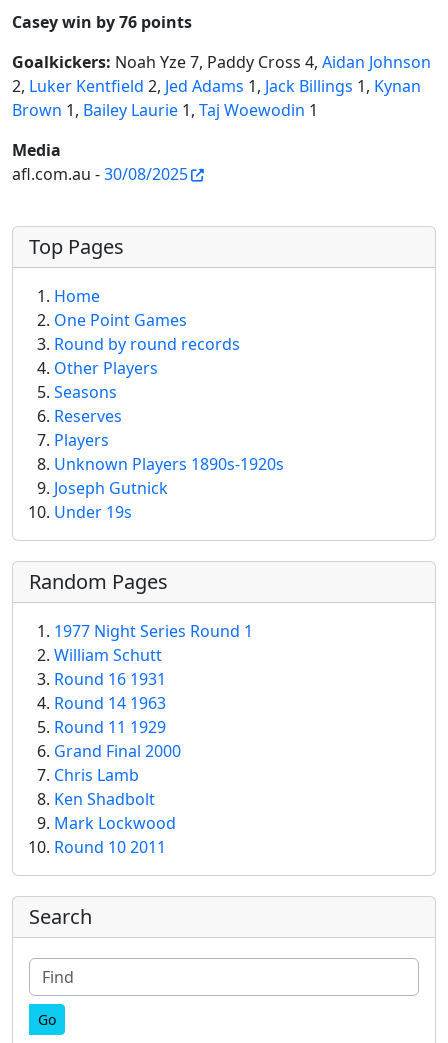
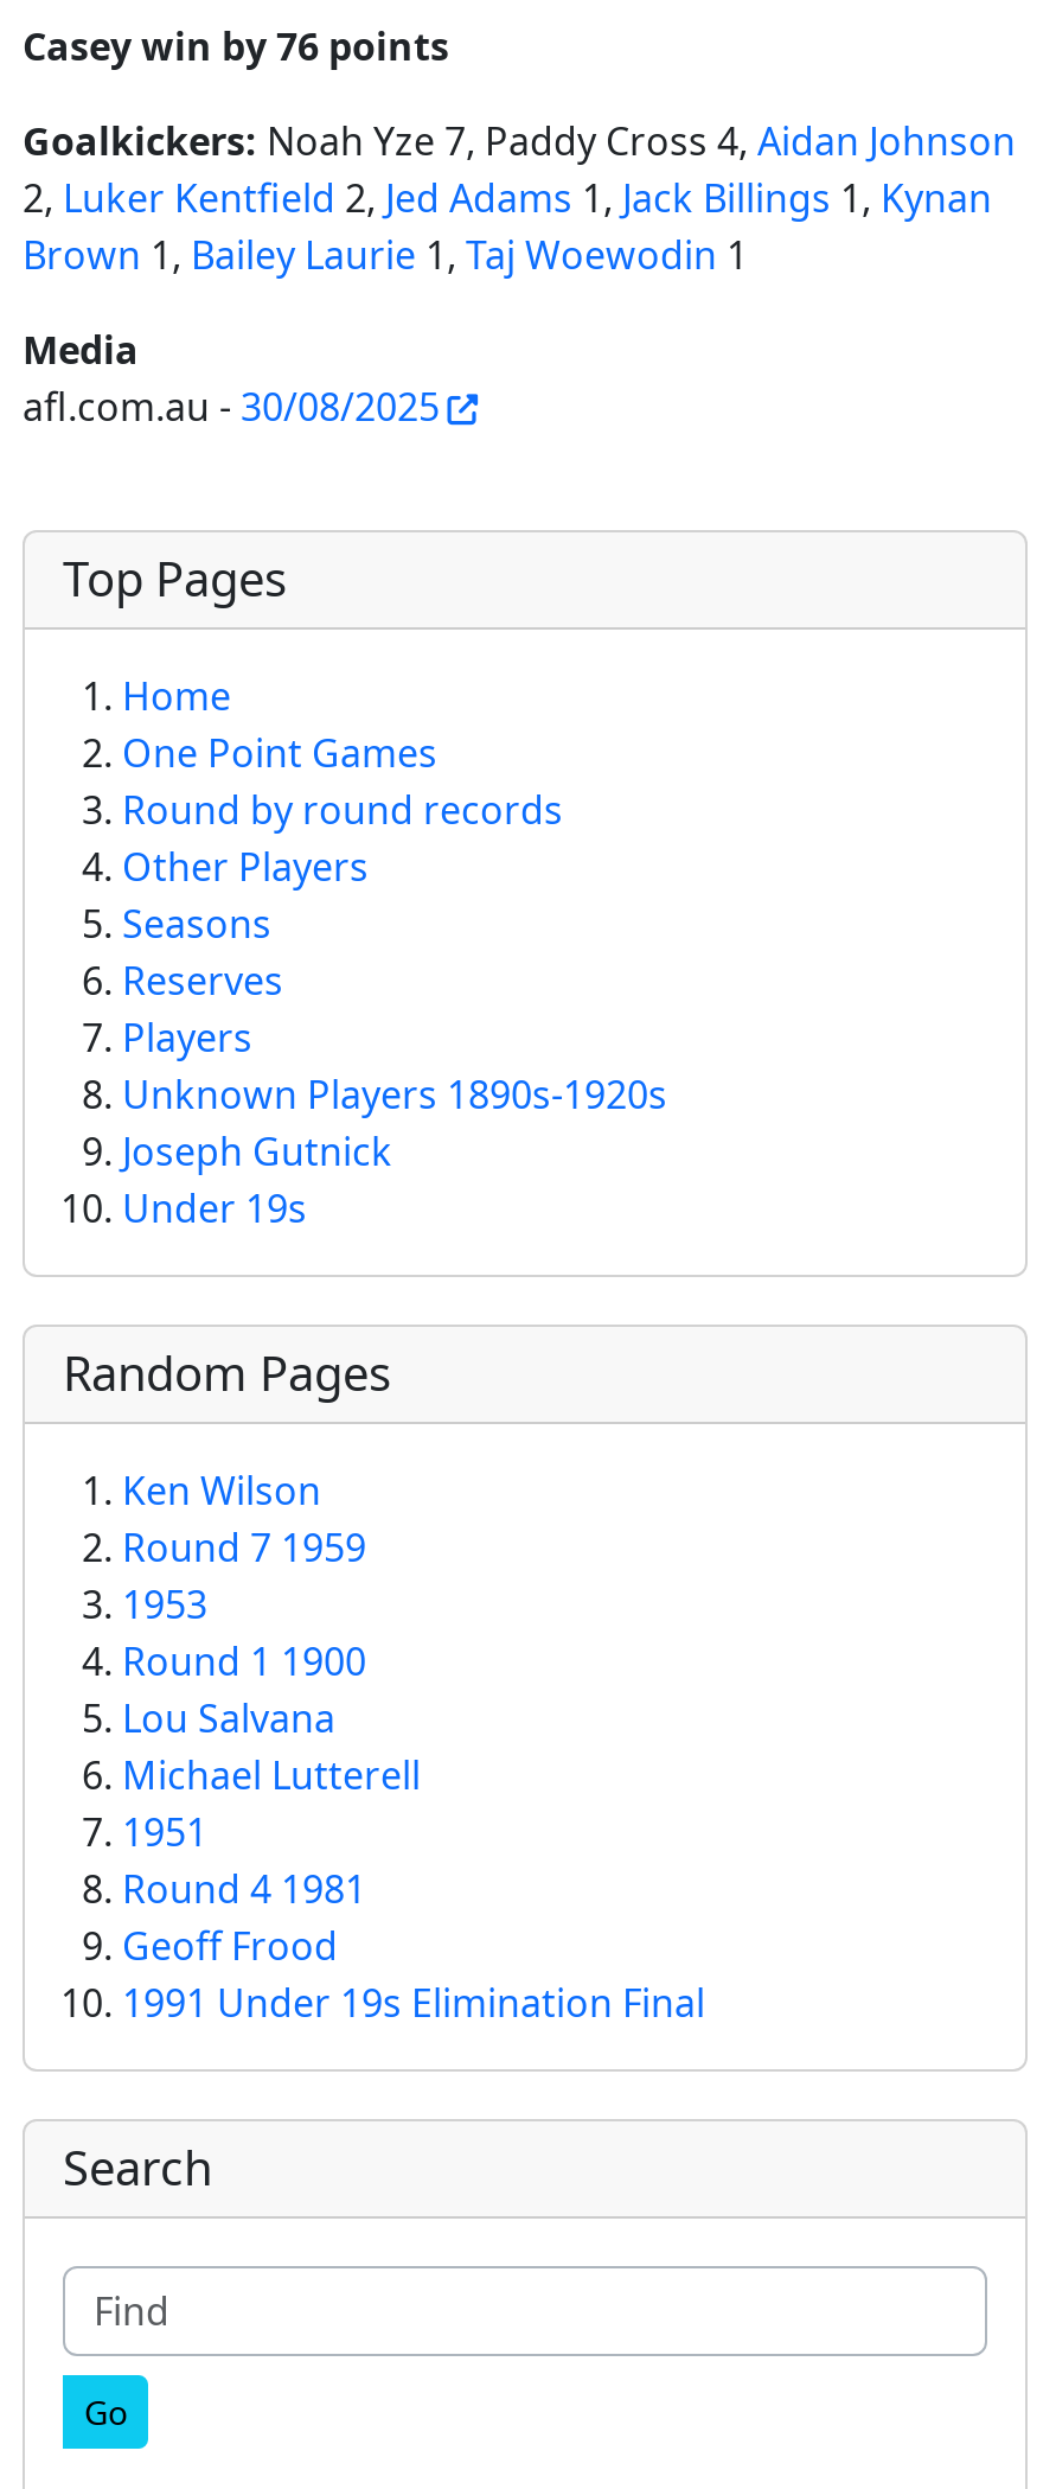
- 1977 Night Series Round 1
- William Schutt
- Round 16 1931
- Round 14 1963
- Round 11 1929
- Grand Final 2000
- Chris Lamb
- Ken Shadbolt
- Mark Lockwood
- Round 10 2011
+ Ken Wilson
+ Round 7 1959
+ 1953
+ Round 1 1900
+ Lou Salvana
+ Michael Lutterell
+ 1951
+ Round 4 1981
+ Geoff Frood
+ 1991 Under 19s Elimination Final
